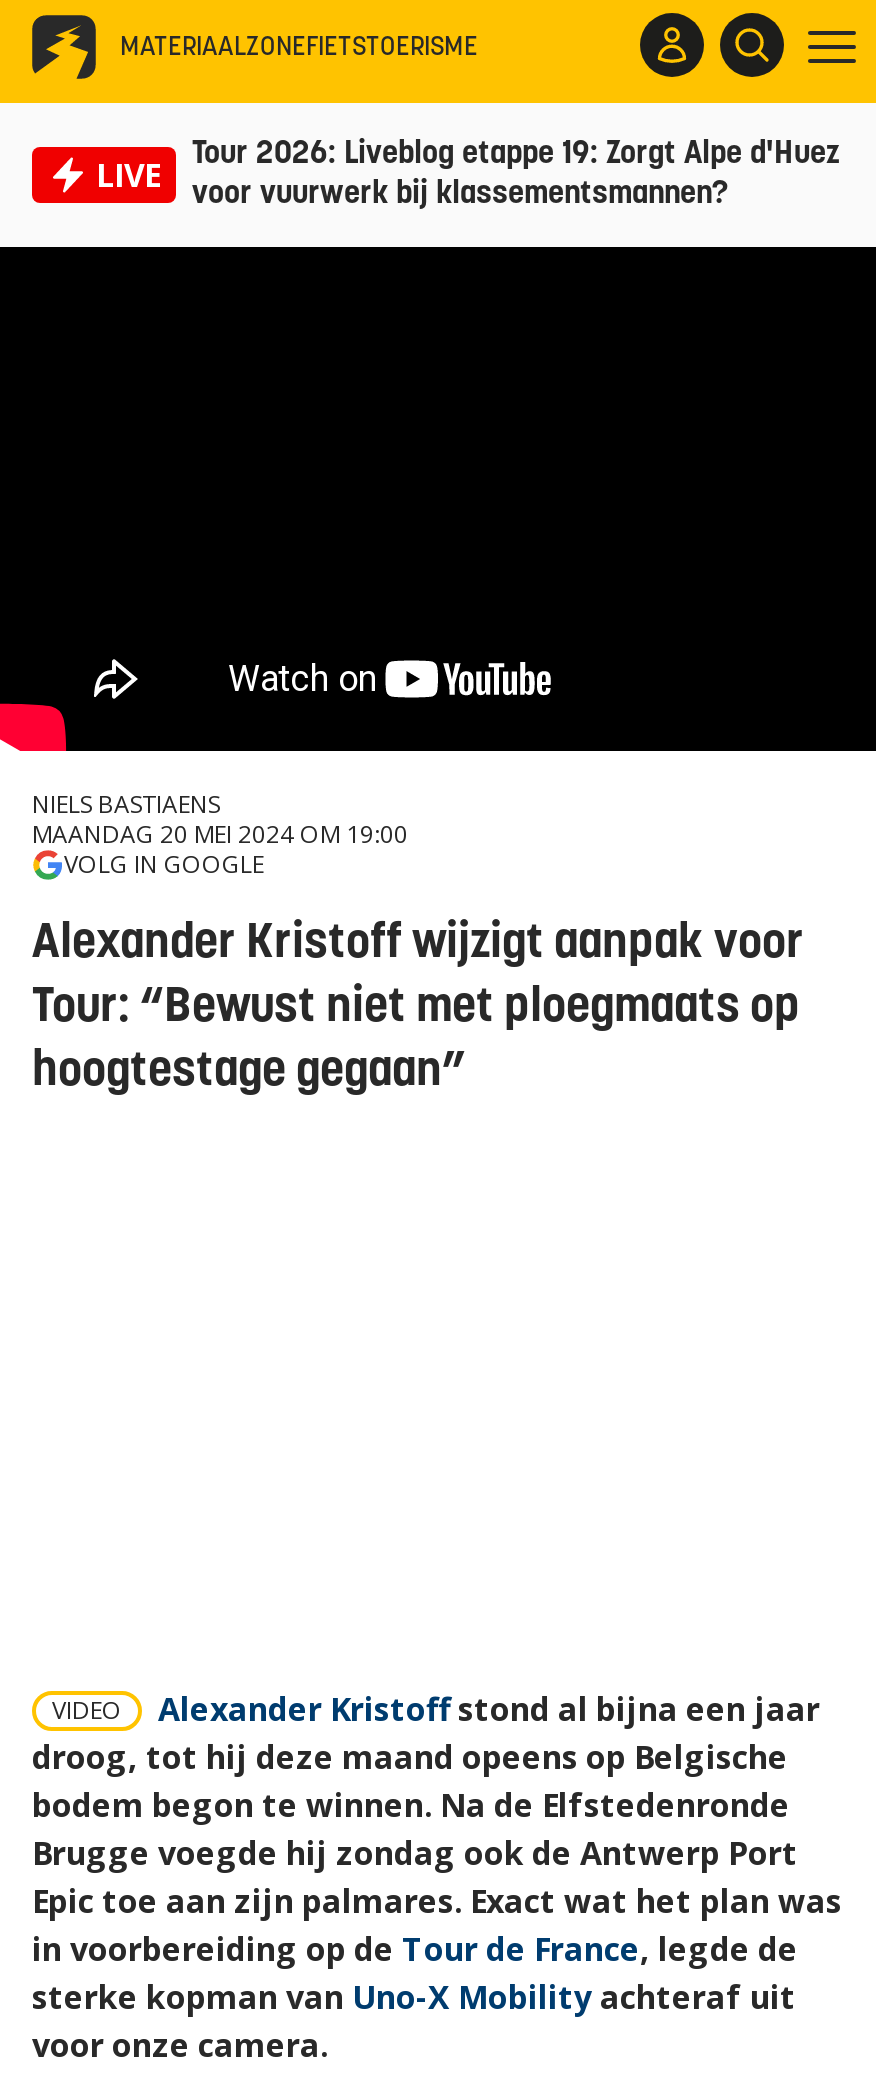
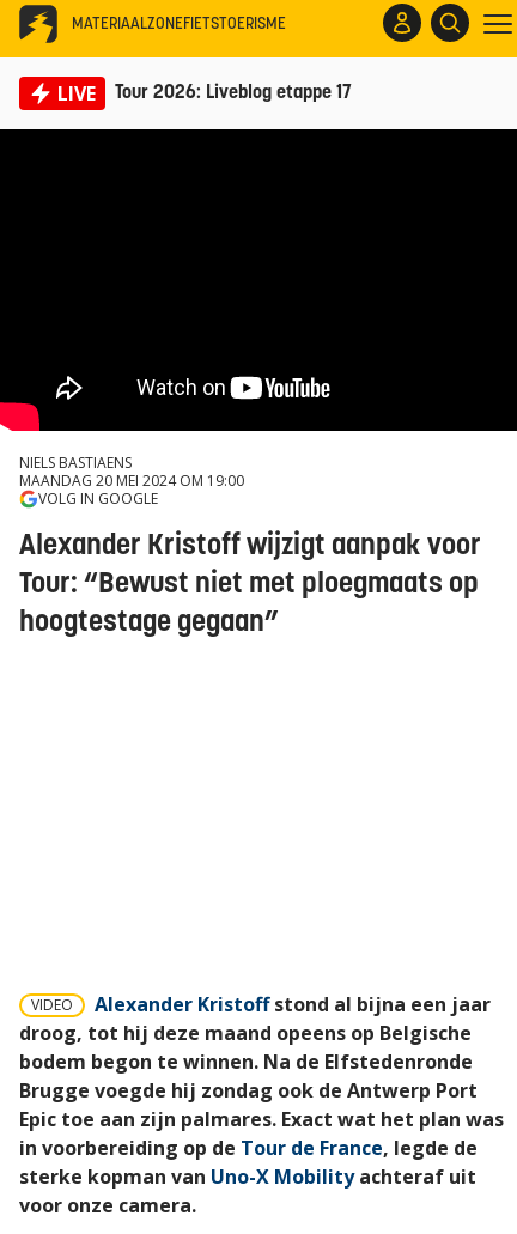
- Tour 2026: Liveblog etappe 19: Zorgt Alpe d'Huez
- voor vuurwerk bij klassementsmannen?
+ Tour 2026: Liveblog etappe 17
